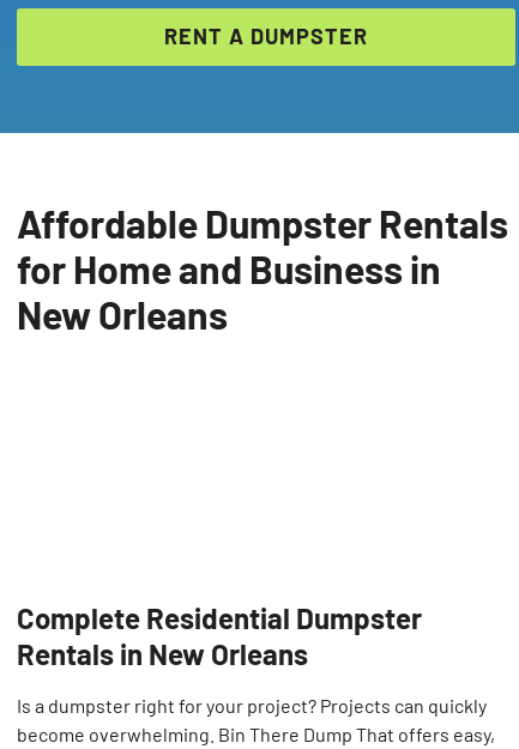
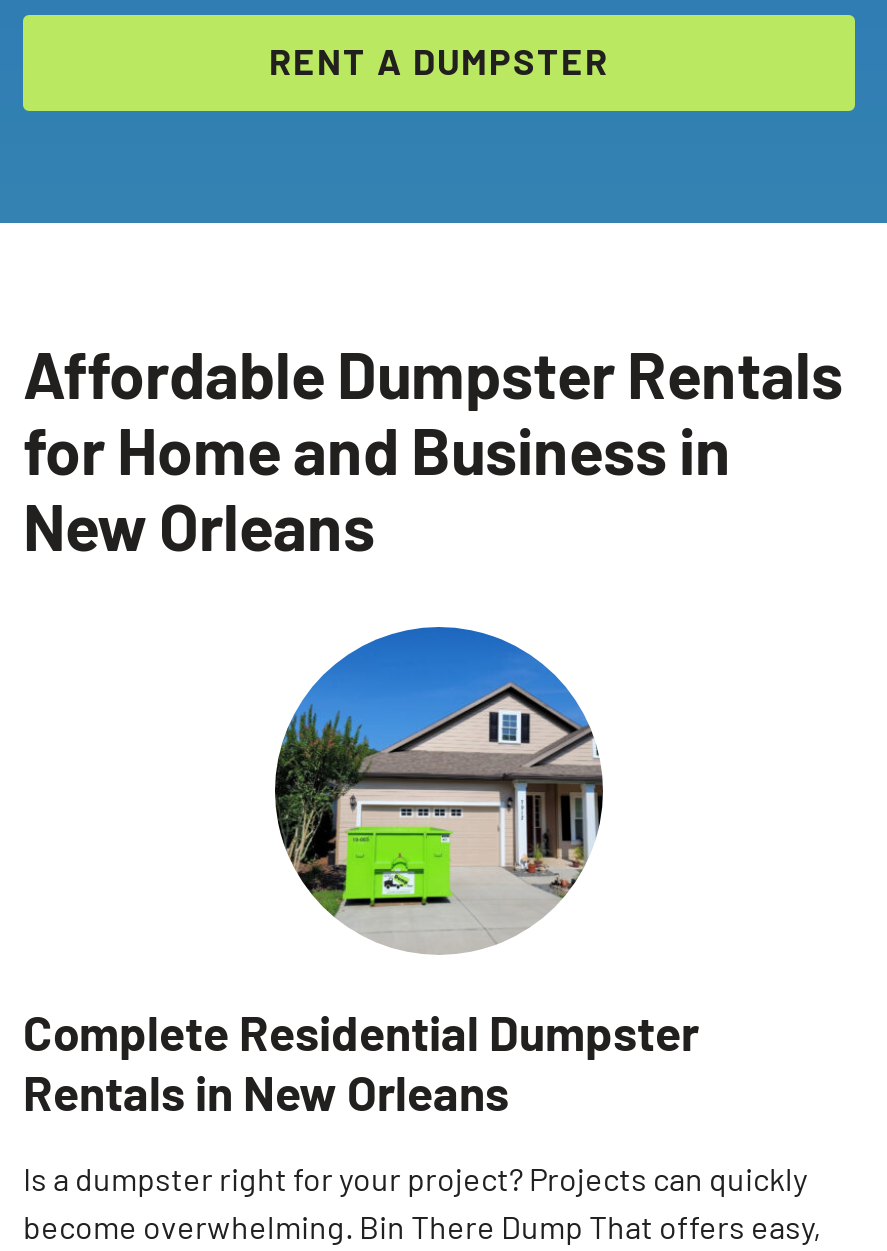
+ [image]
